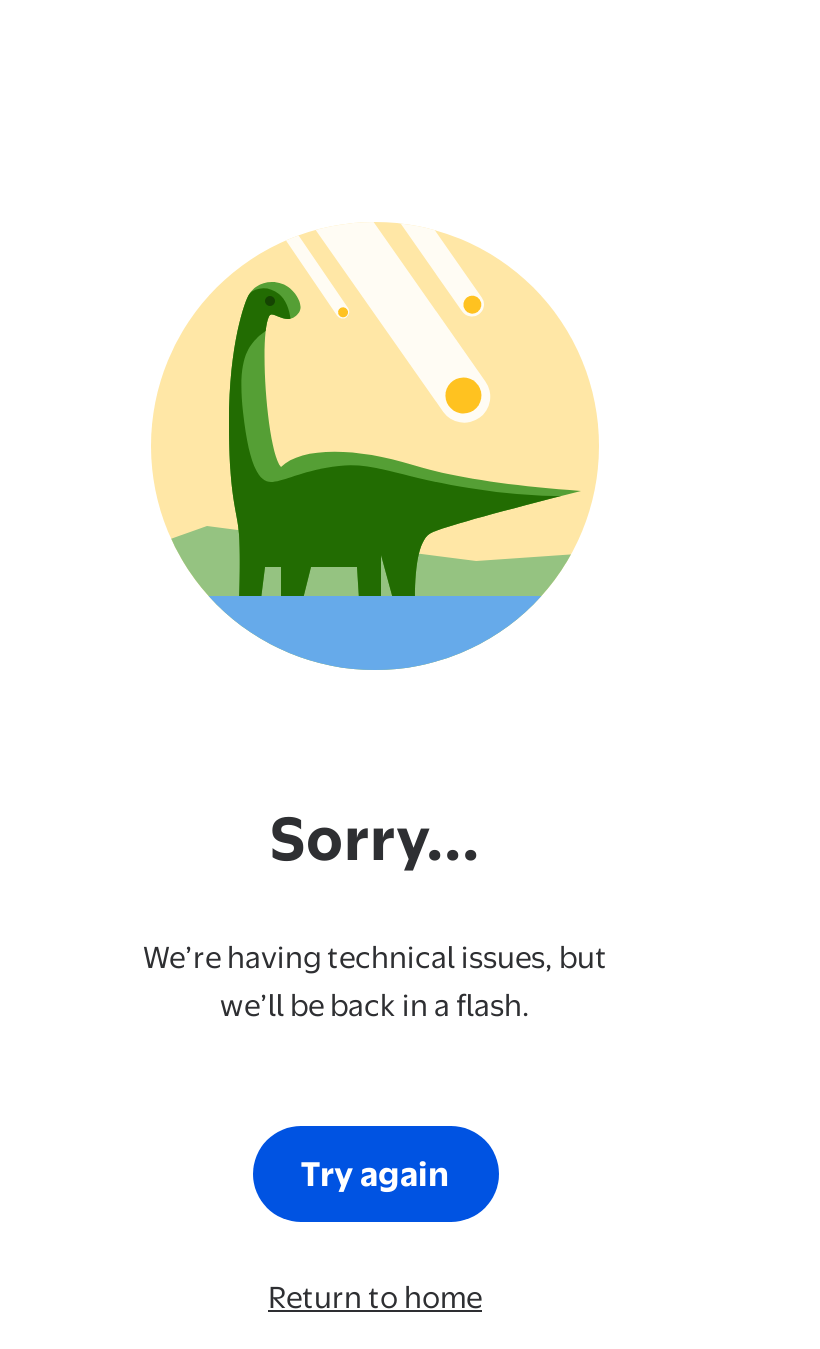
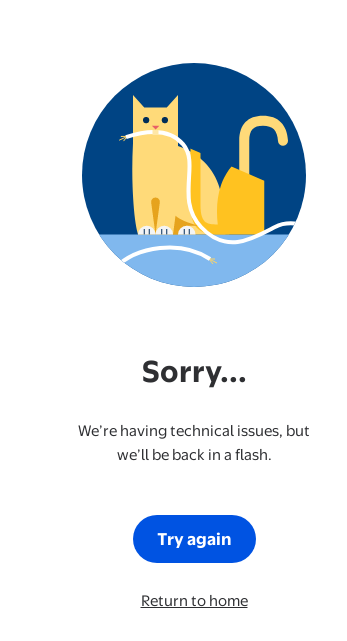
- [image]
+ [image]
